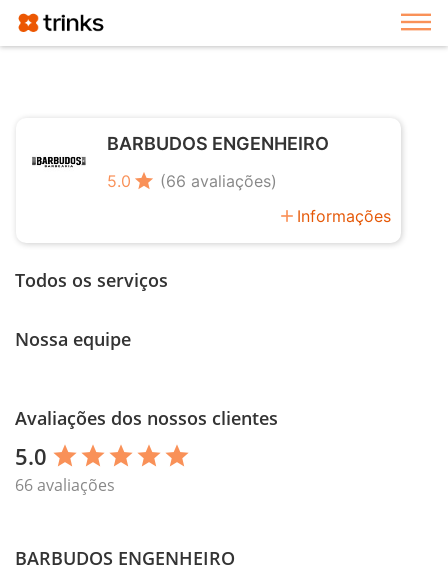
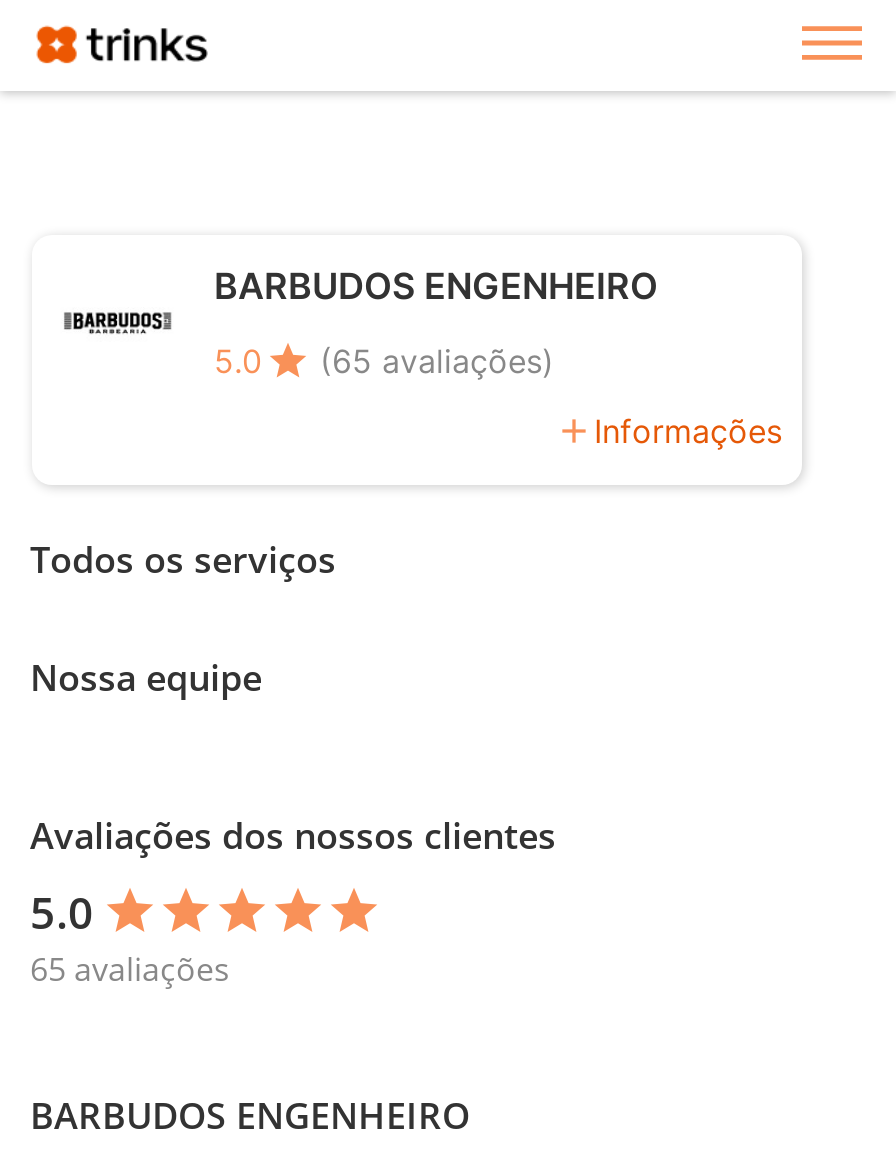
- 5.0 star (66 avaliações)
+ 5.0 star (65 avaliações)

- 66 avaliações
+ 65 avaliações
